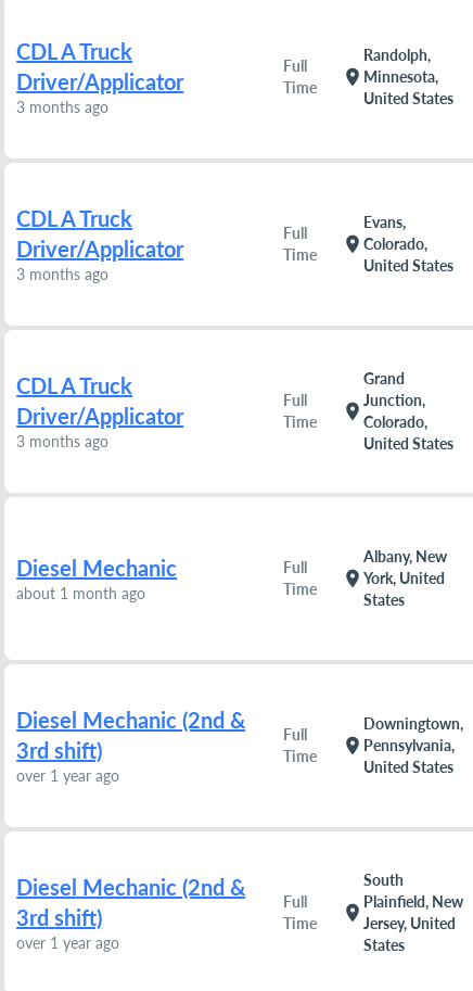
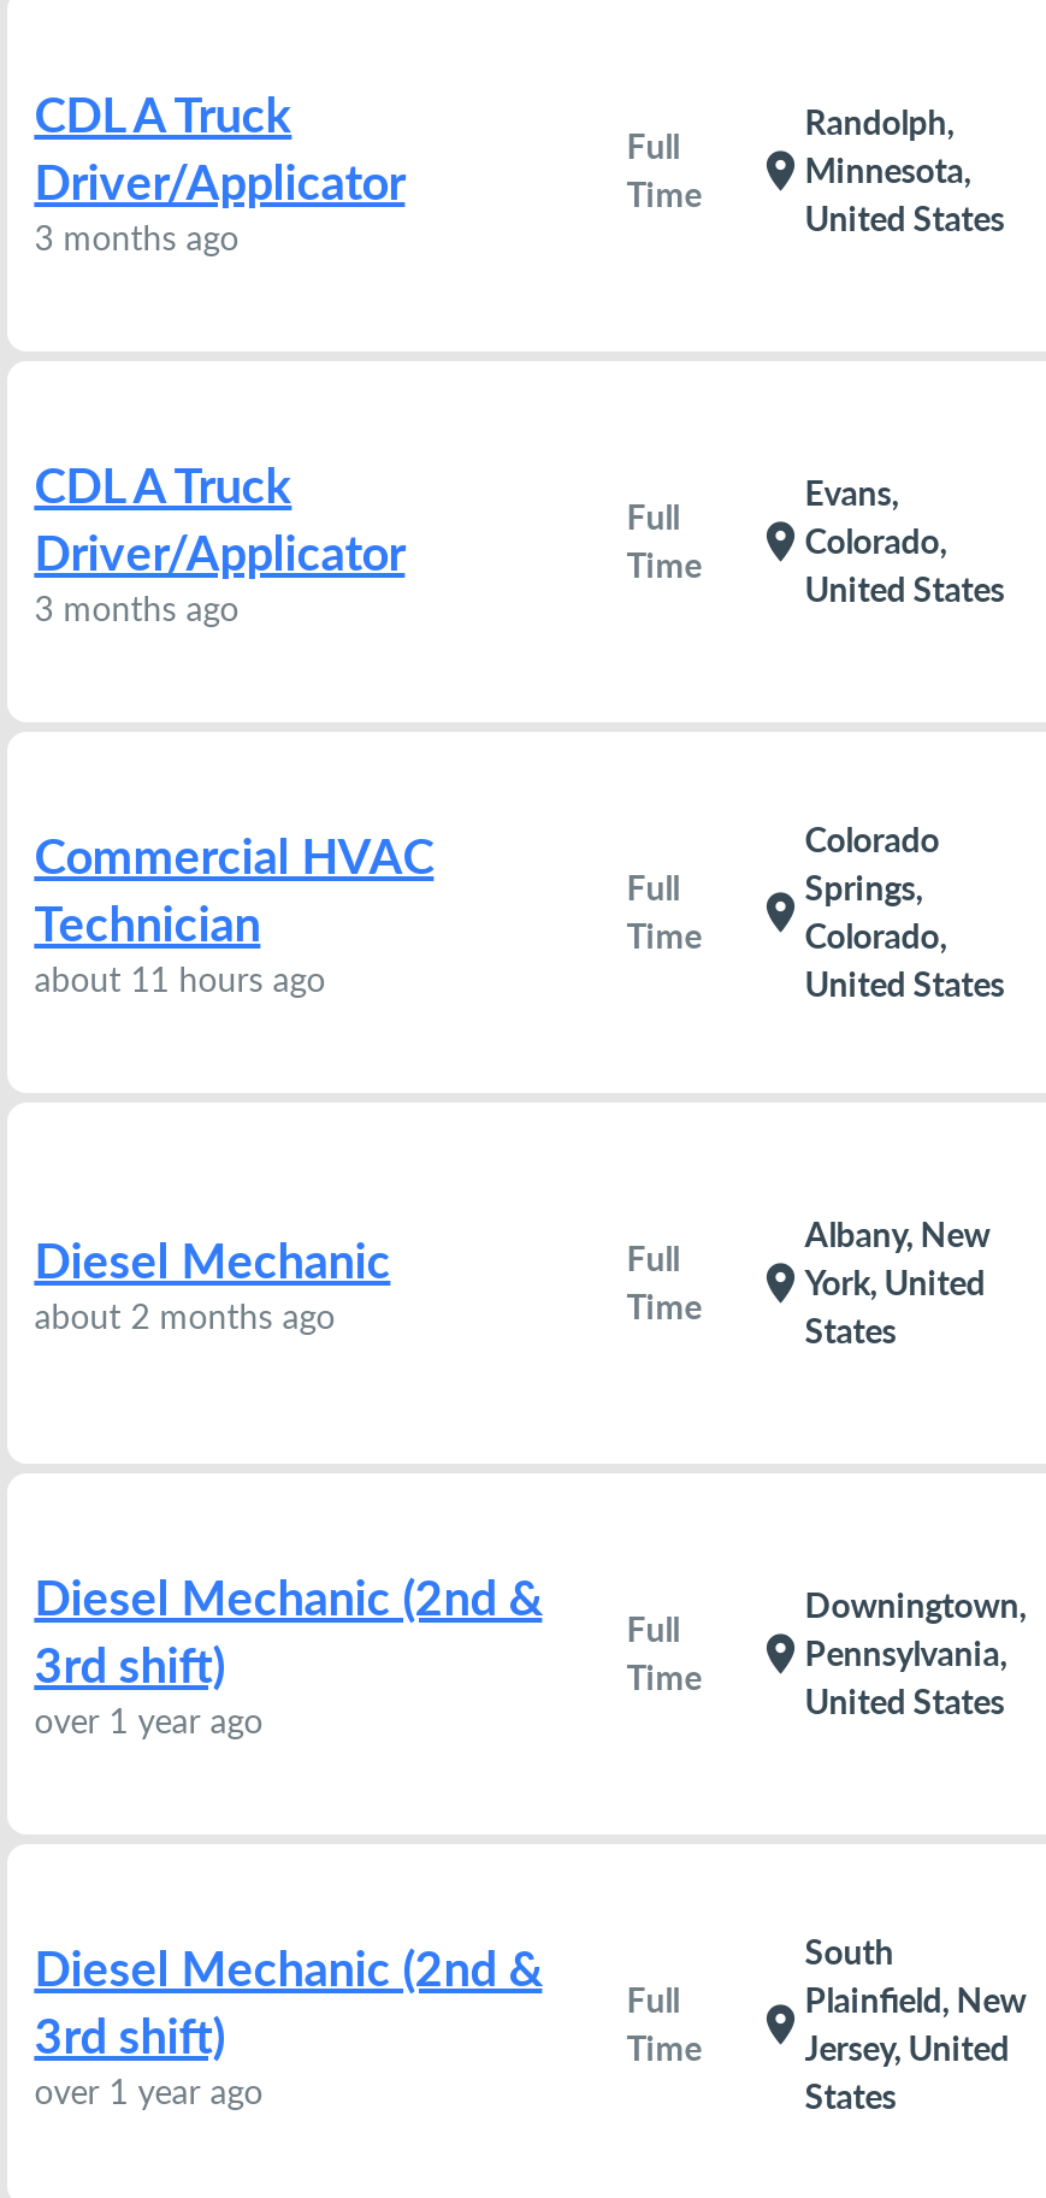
- CDL A Truck
- Driver/Applicator
- 3 months ago
+ Commercial HVAC
+ Technician
+ about 11 hours ago

- Grand
- Junction,
+ Colorado
+ Springs,

- about 1 month ago
+ about 2 months ago
